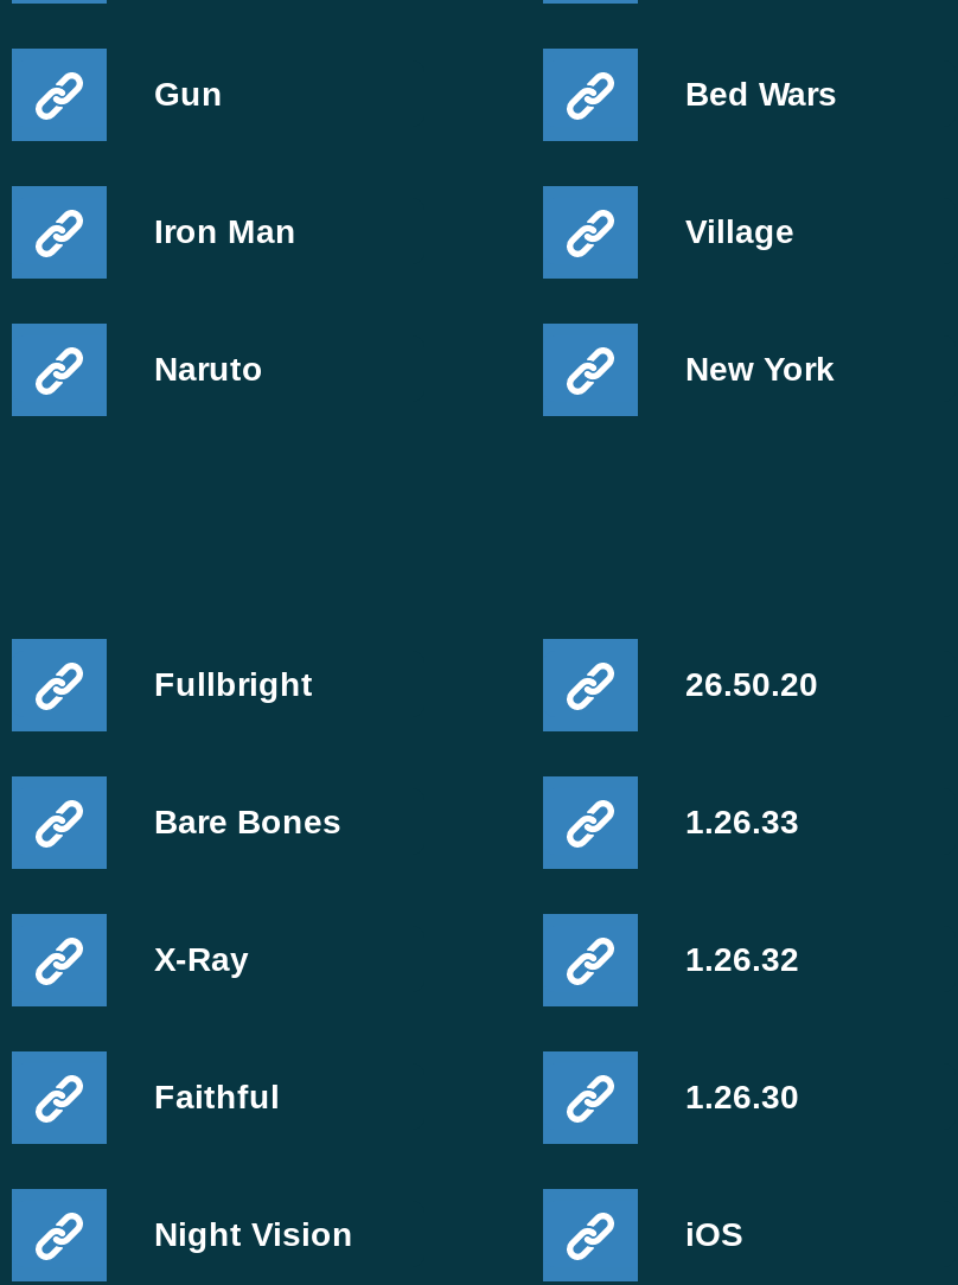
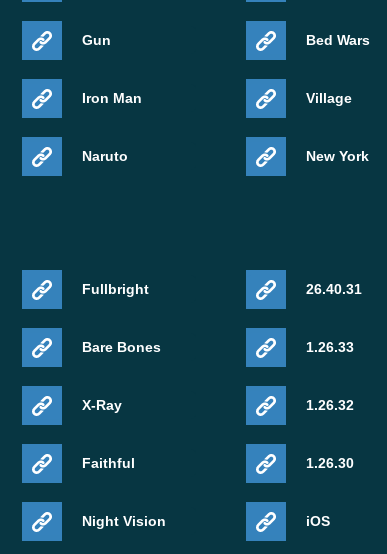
- 26.50.20
+ 26.40.31
